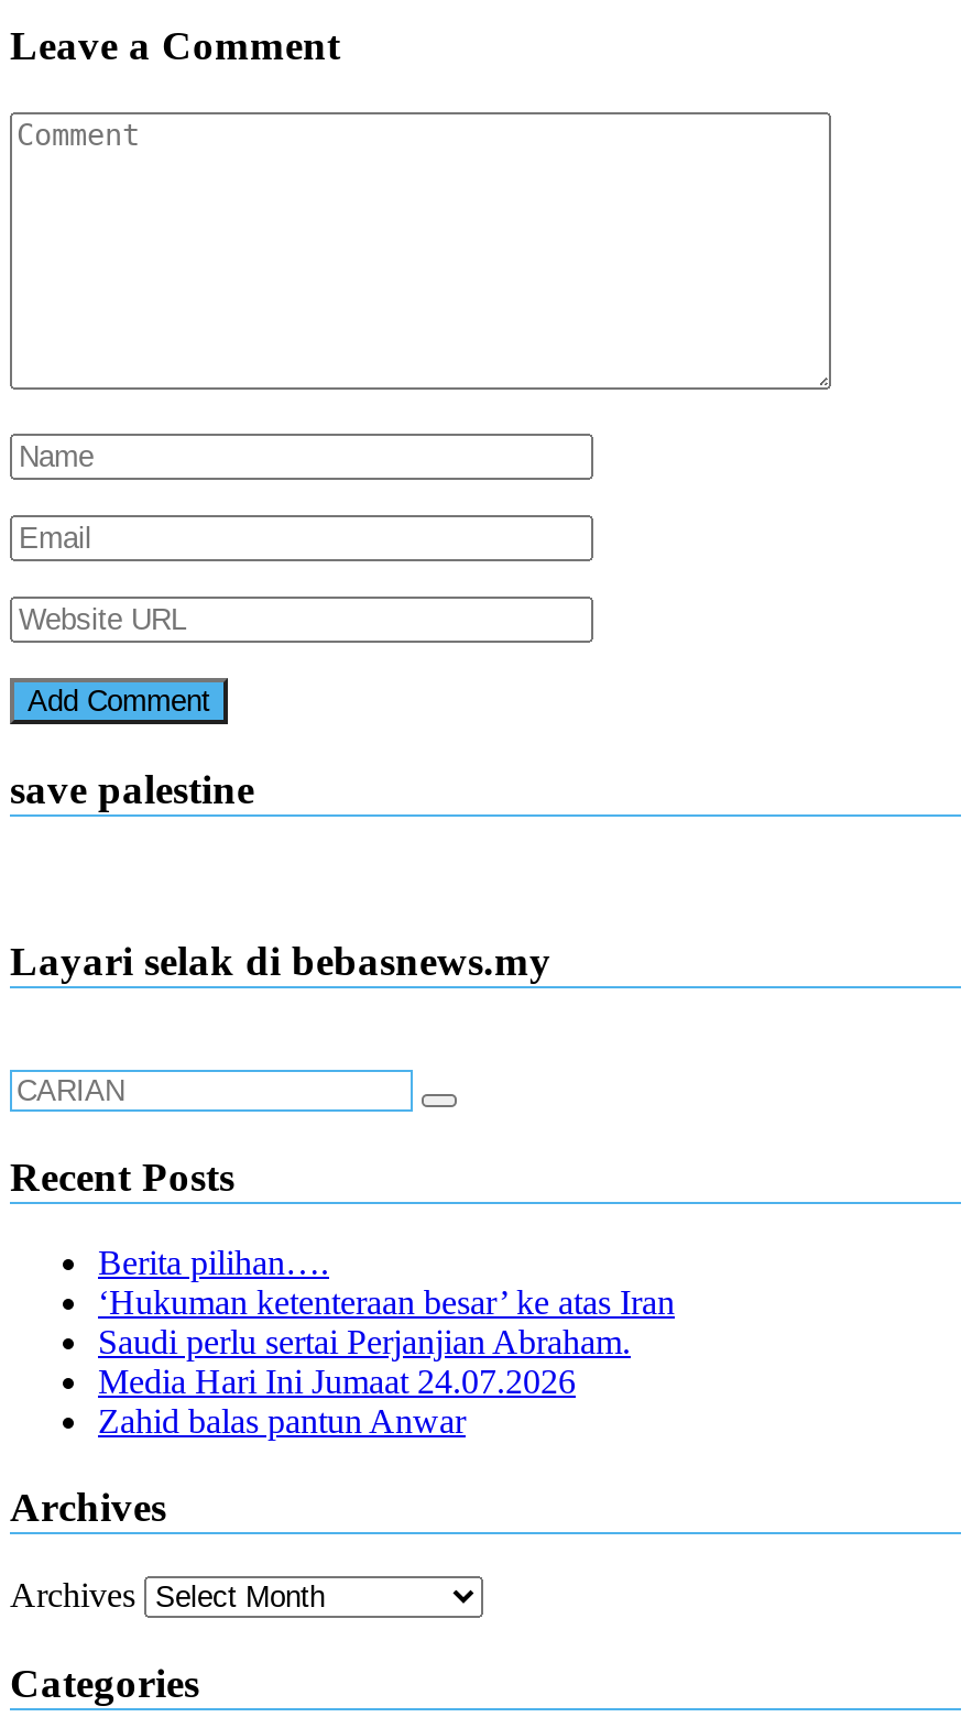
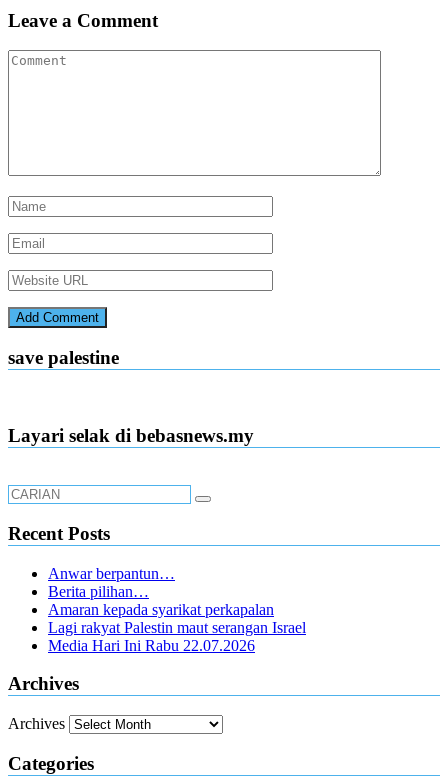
- Berita pilihan….
- ‘Hukuman ketenteraan besar’ ke atas Iran
- Saudi perlu sertai Perjanjian Abraham.
- Media Hari Ini Jumaat 24.07.2026
- Zahid balas pantun Anwar
+ Anwar berpantun…
+ Berita pilihan…
+ Amaran kepada syarikat perkapalan
+ Lagi rakyat Palestin maut serangan Israel
+ Media Hari Ini Rabu 22.07.2026
